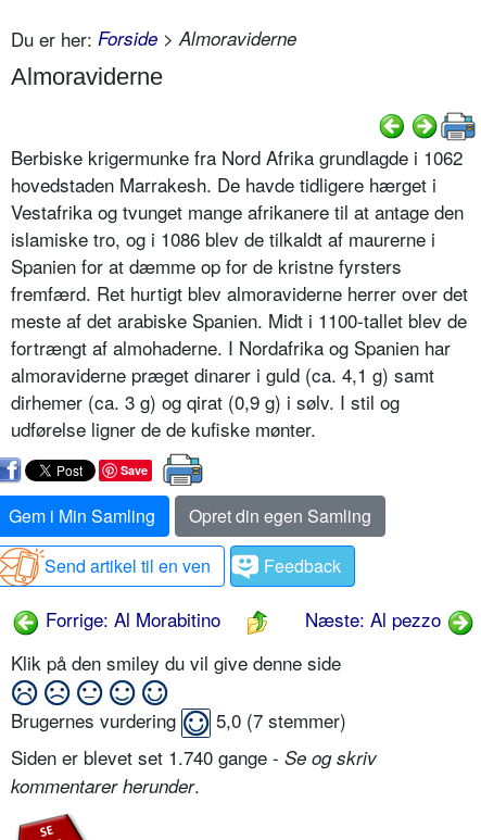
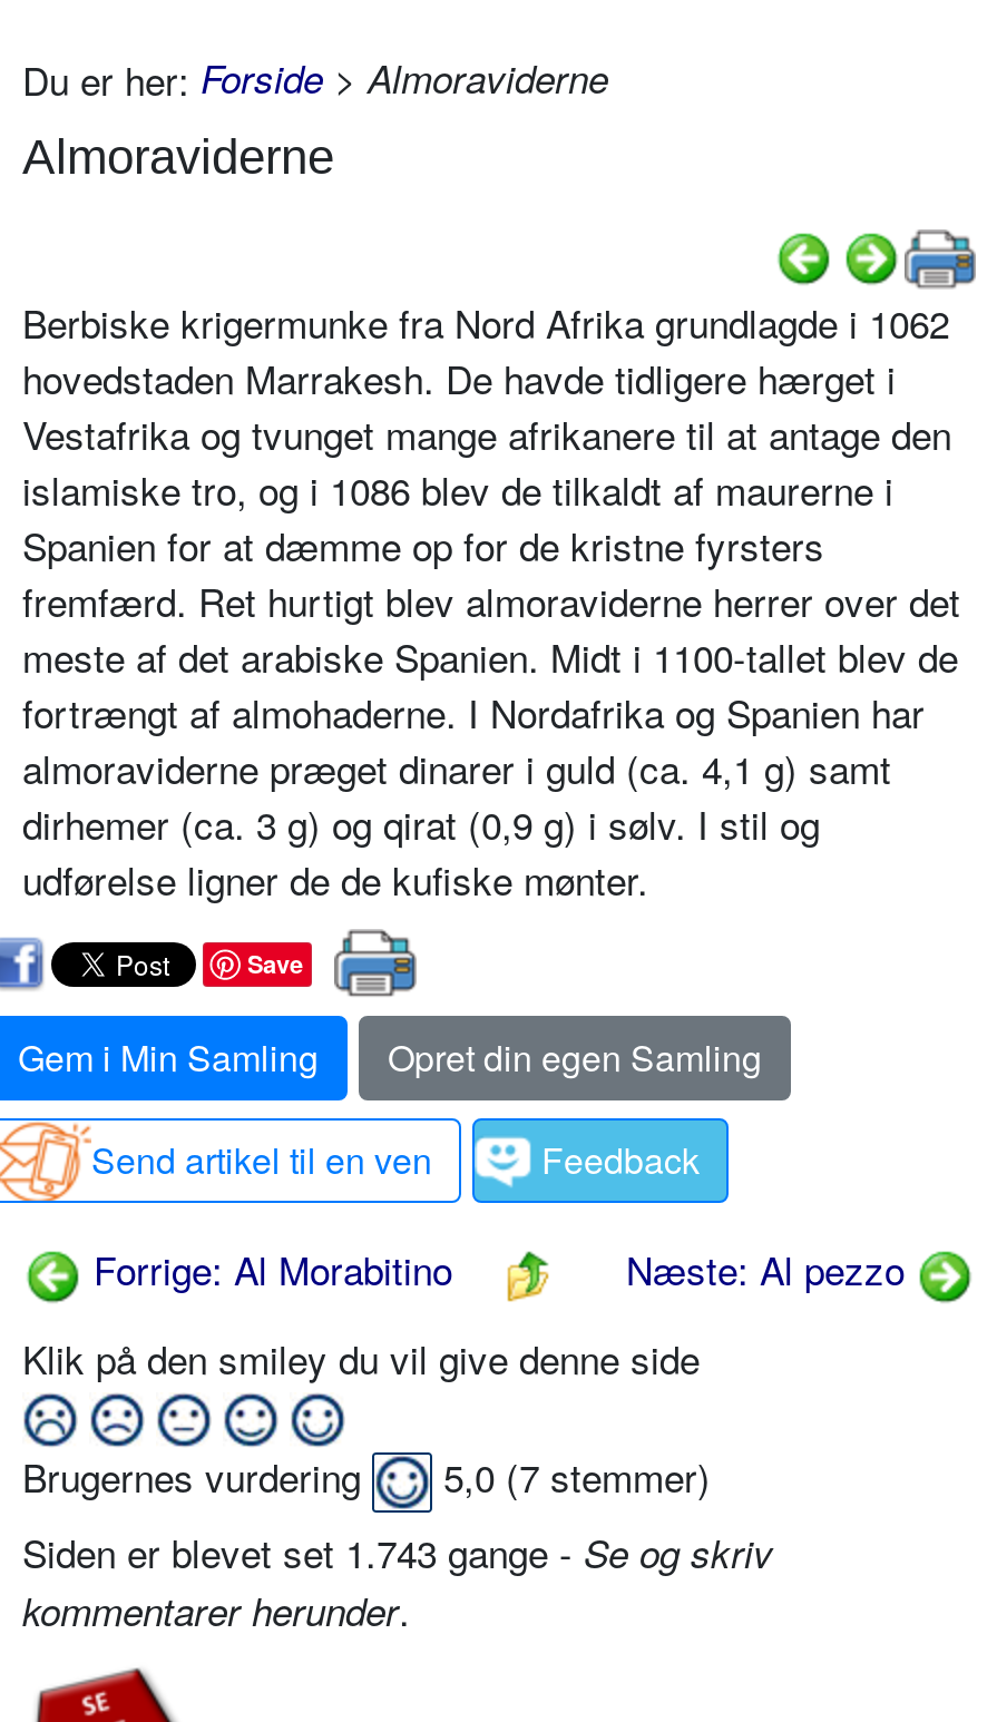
- Siden er blevet set 1.740 gange - Se og skriv
+ Siden er blevet set 1.743 gange - Se og skriv
